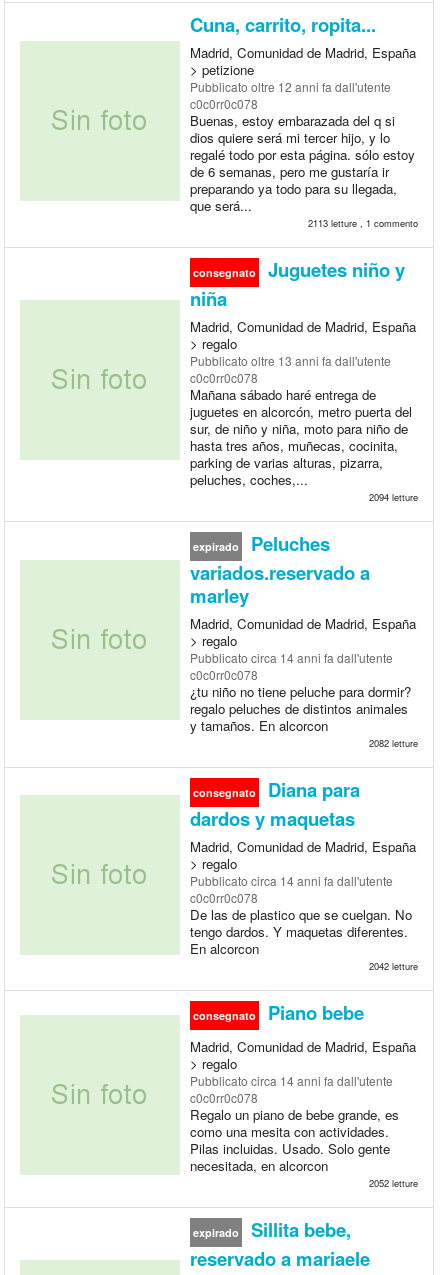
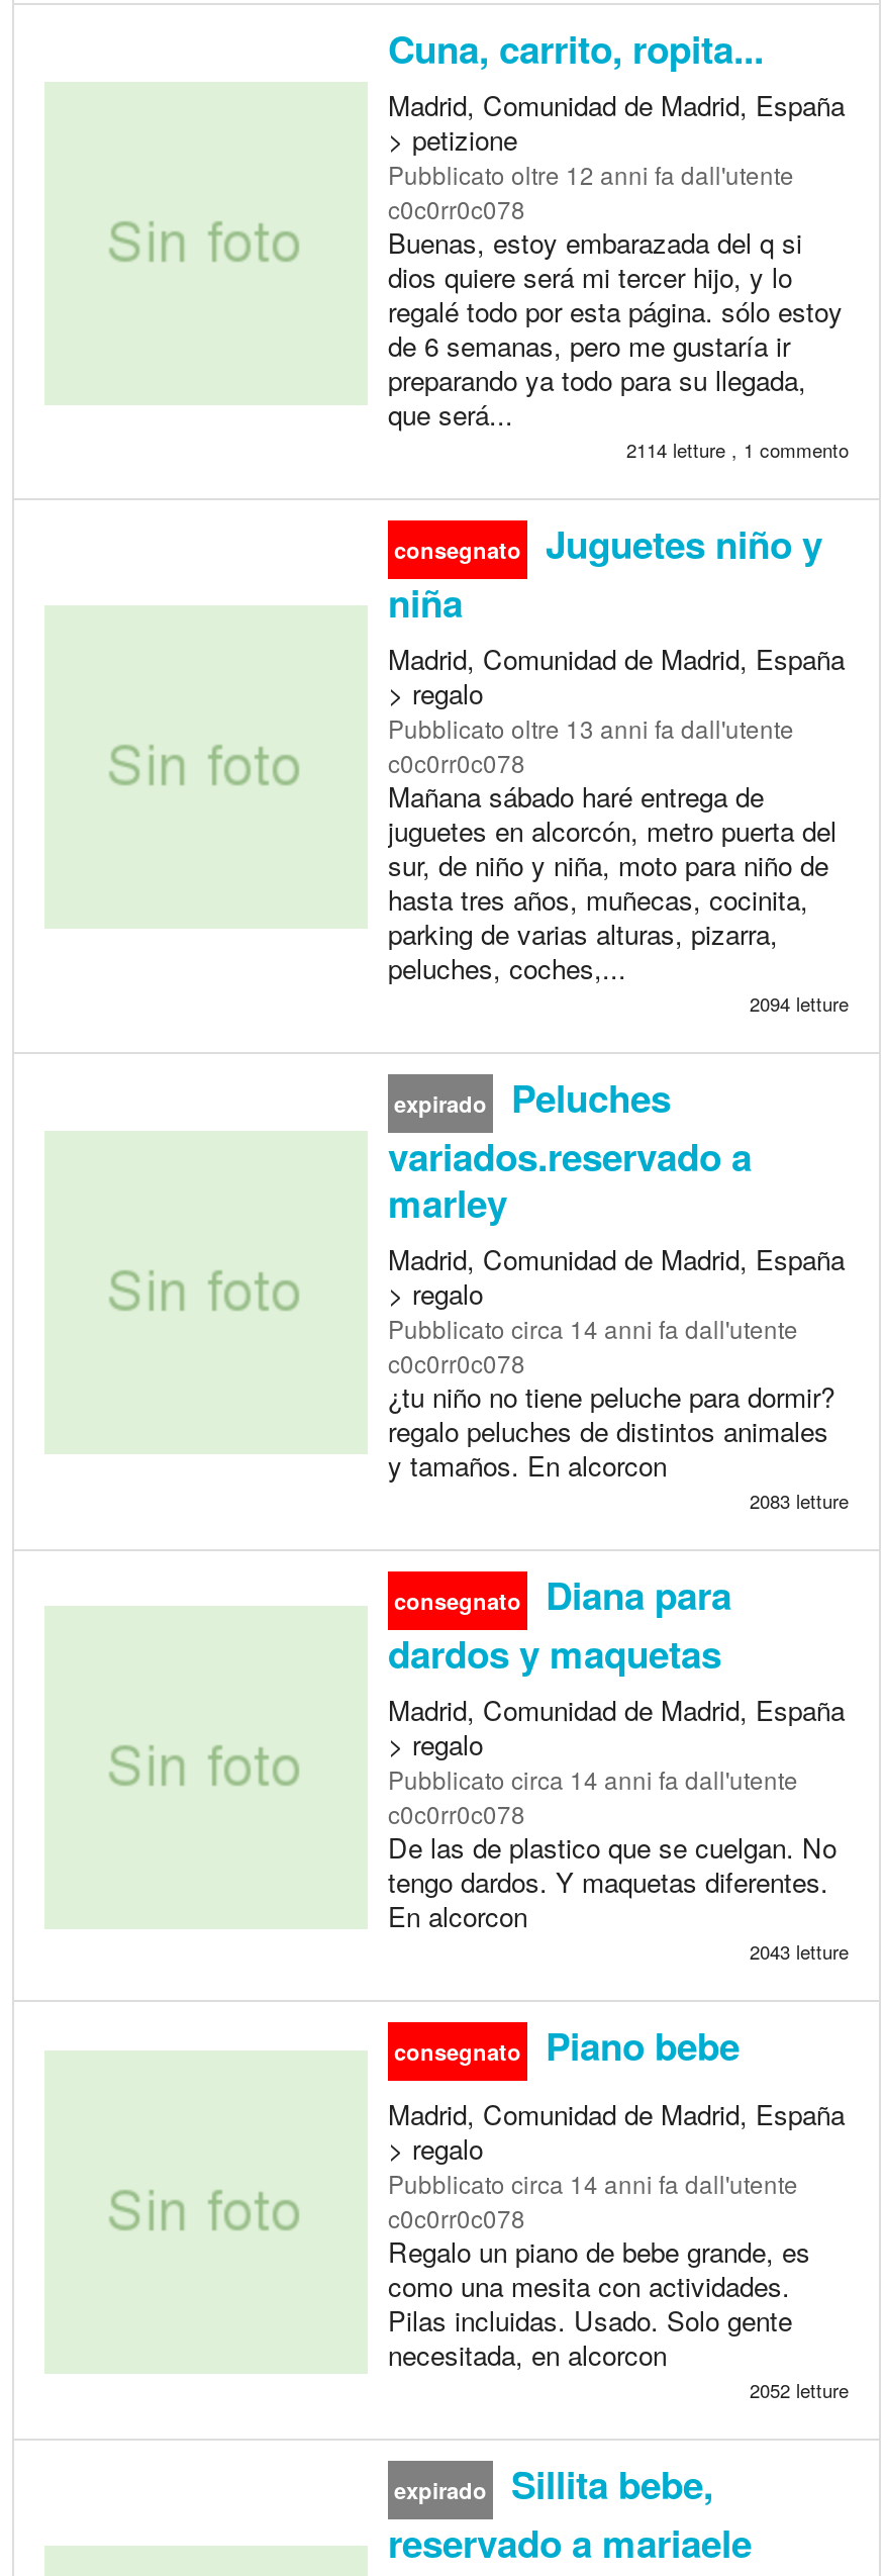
- 2113 letture , 1 commento
+ 2114 letture , 1 commento

- 2082 letture
+ 2083 letture

- 2042 letture
+ 2043 letture
